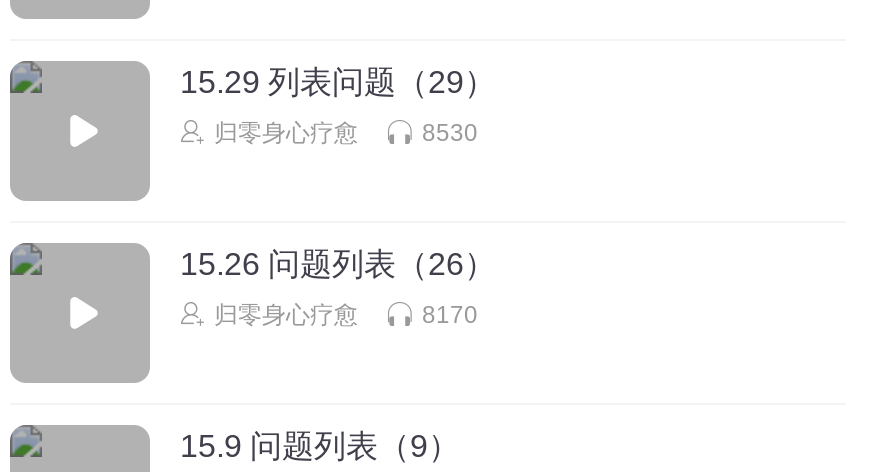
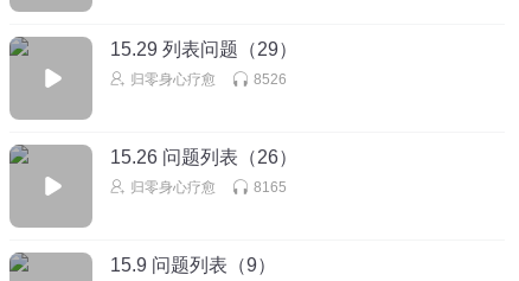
- 8530
+ 8526

- 8170
+ 8165
